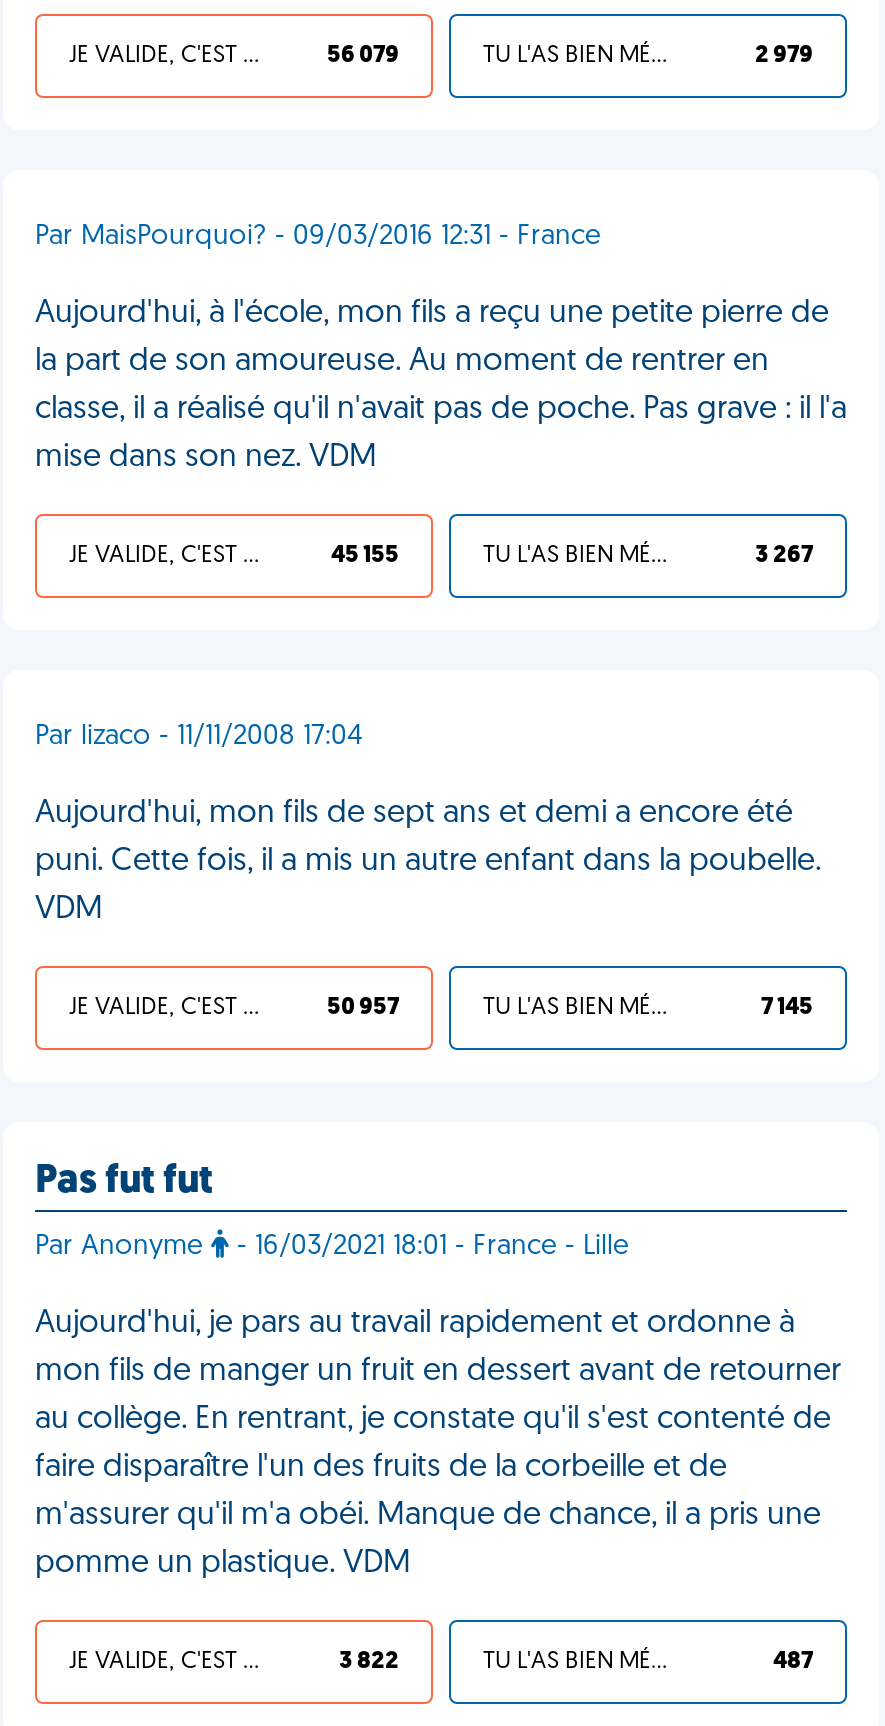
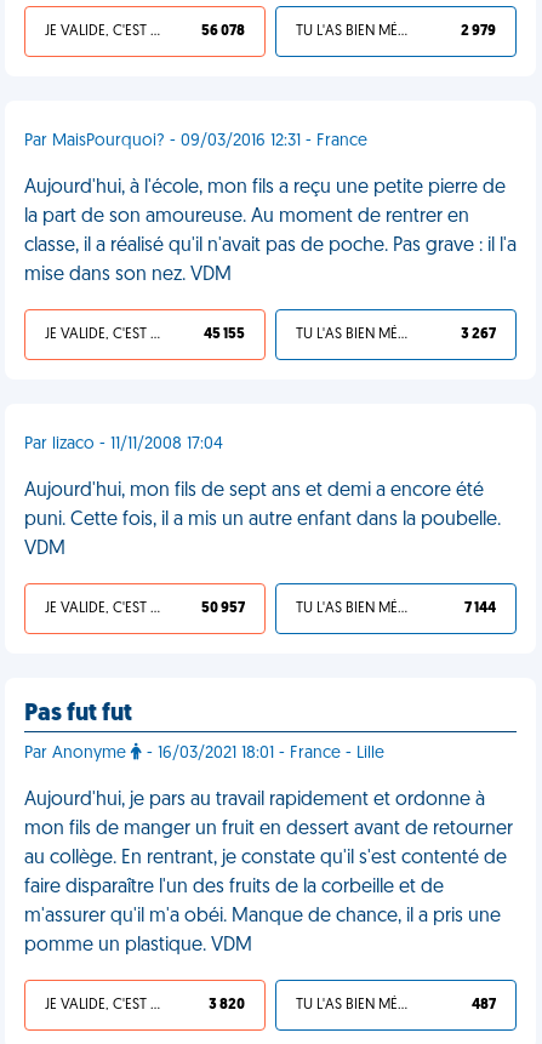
- 56 079
+ 56 078

- 7 145
+ 7 144

- 3 822
+ 3 820
